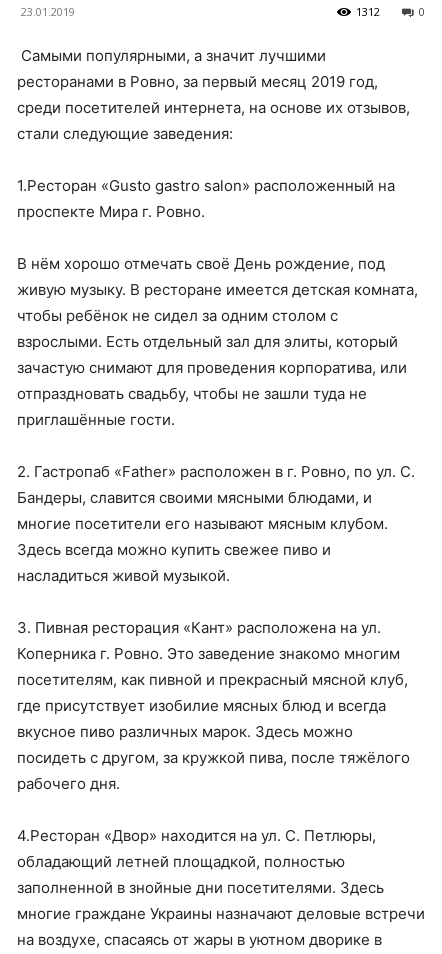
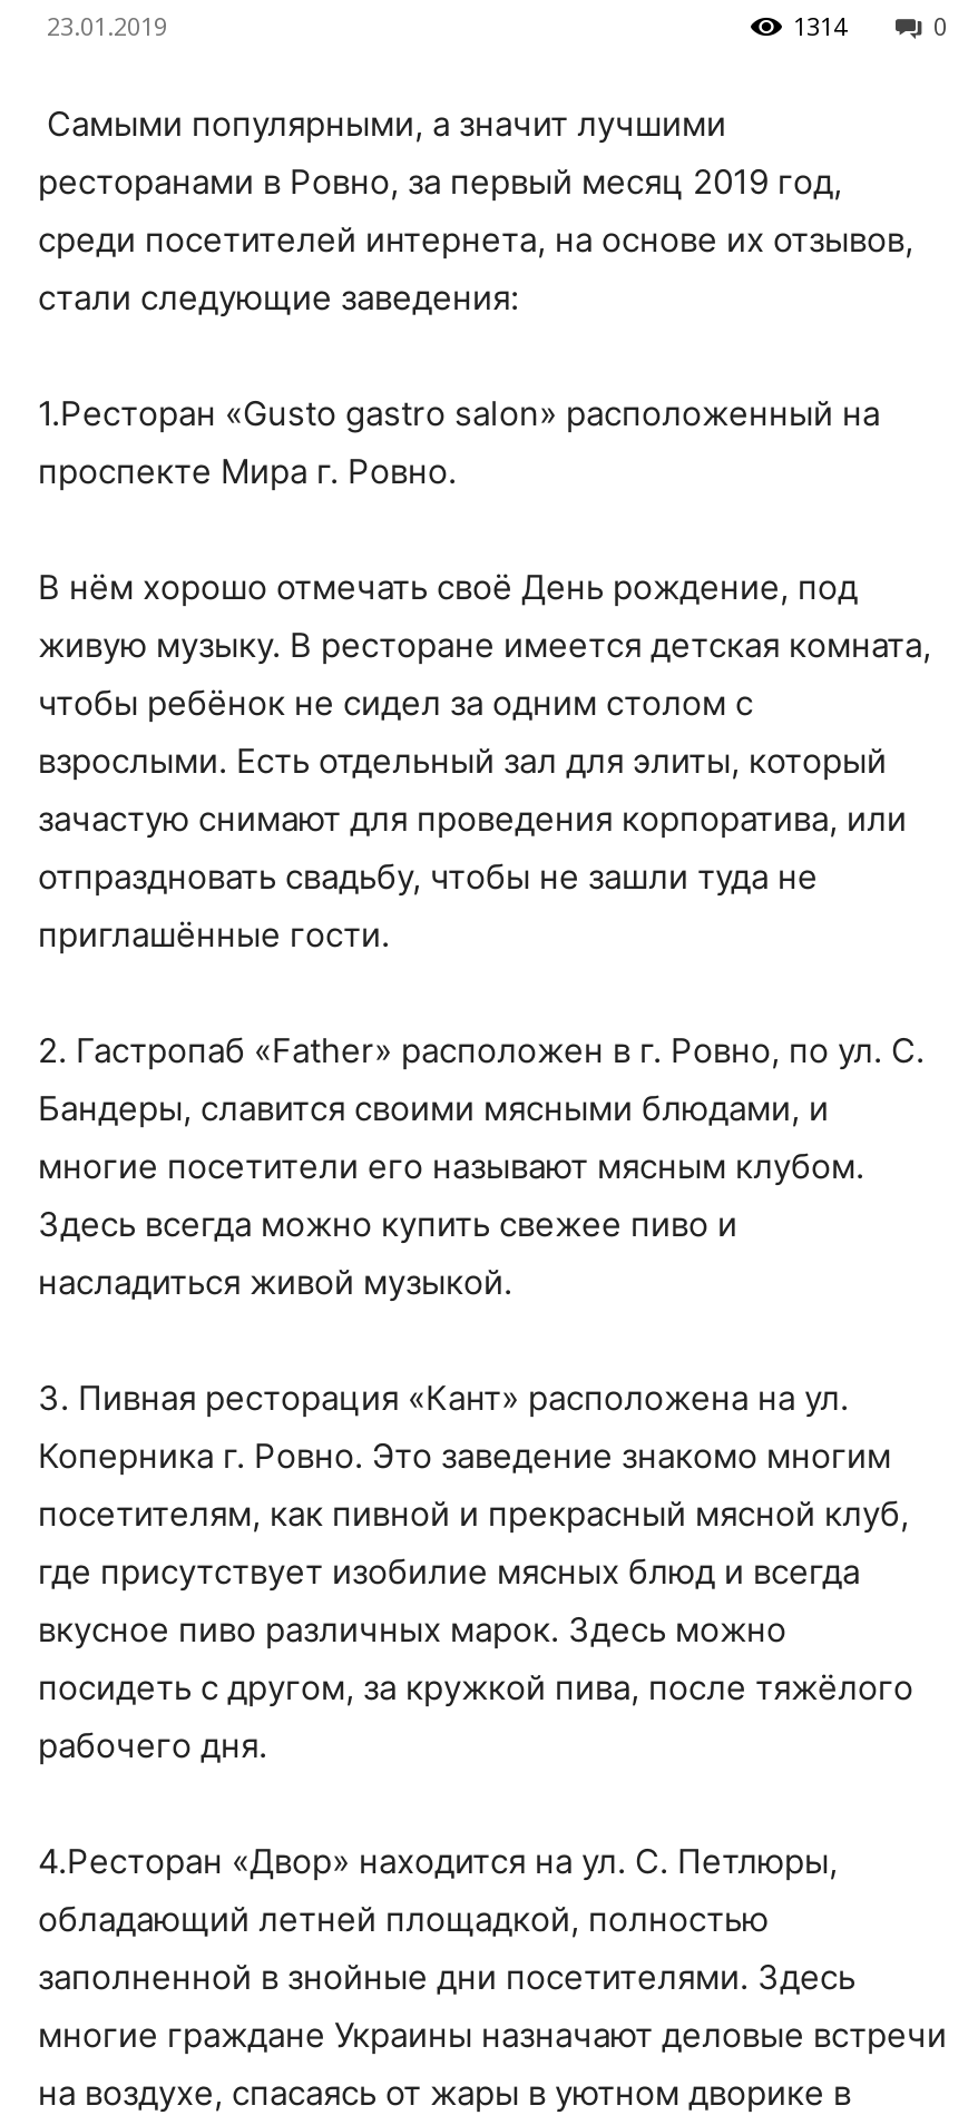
- 1312
+ 1314
